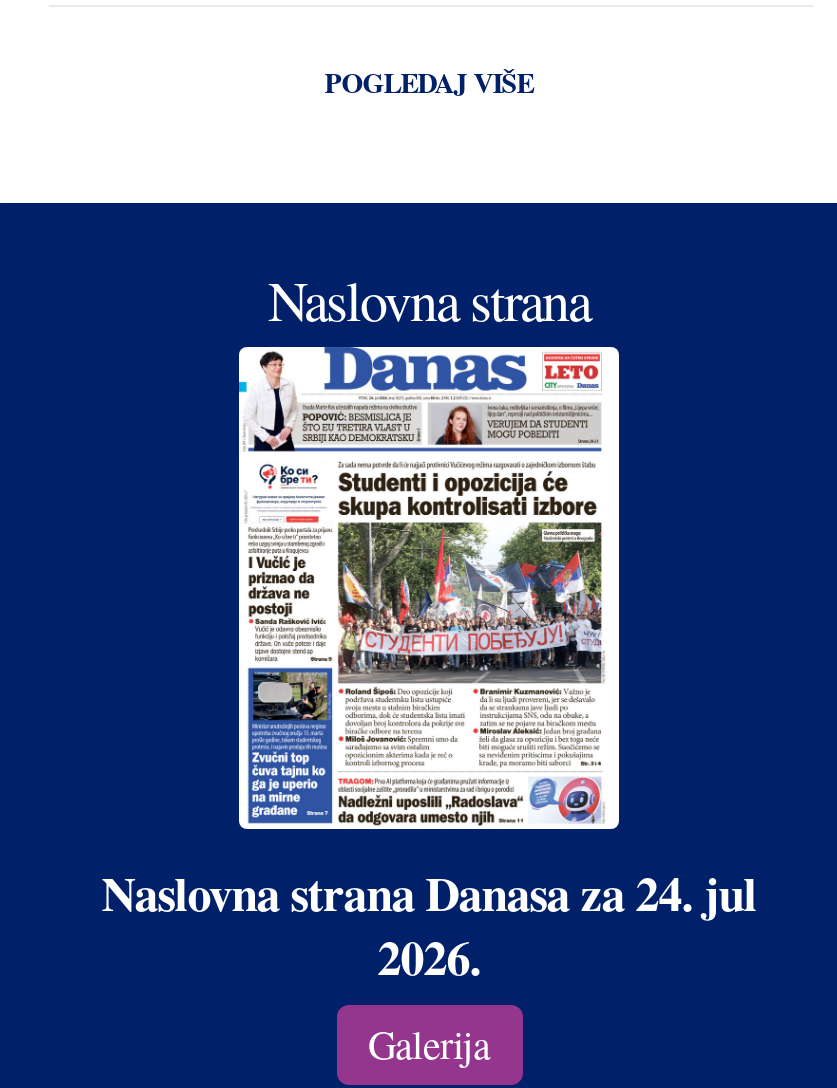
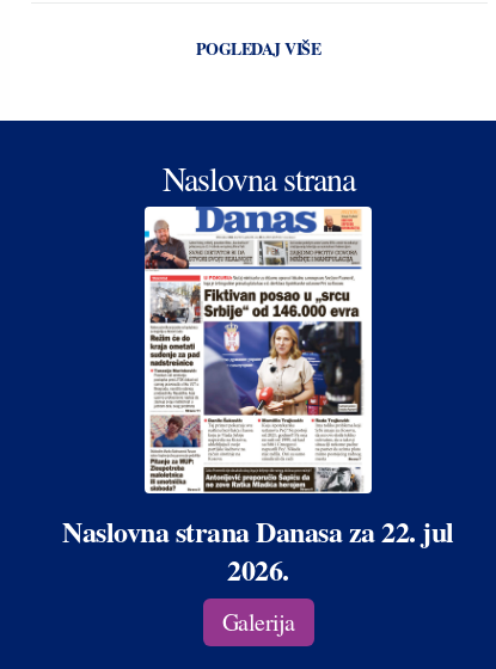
- [image]
- Naslovna strana Danasa za 24. jul
+ [image]
+ Naslovna strana Danasa za 22. jul
